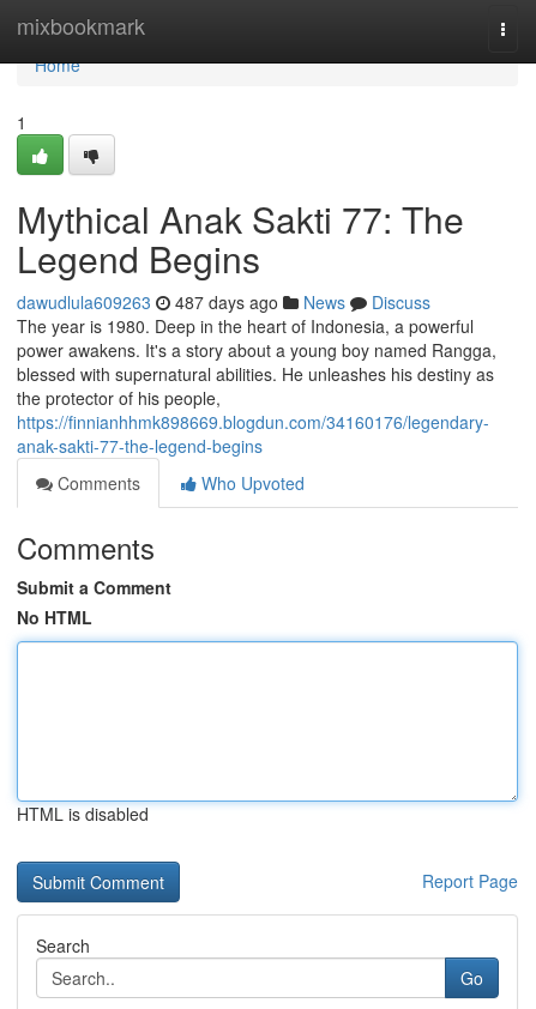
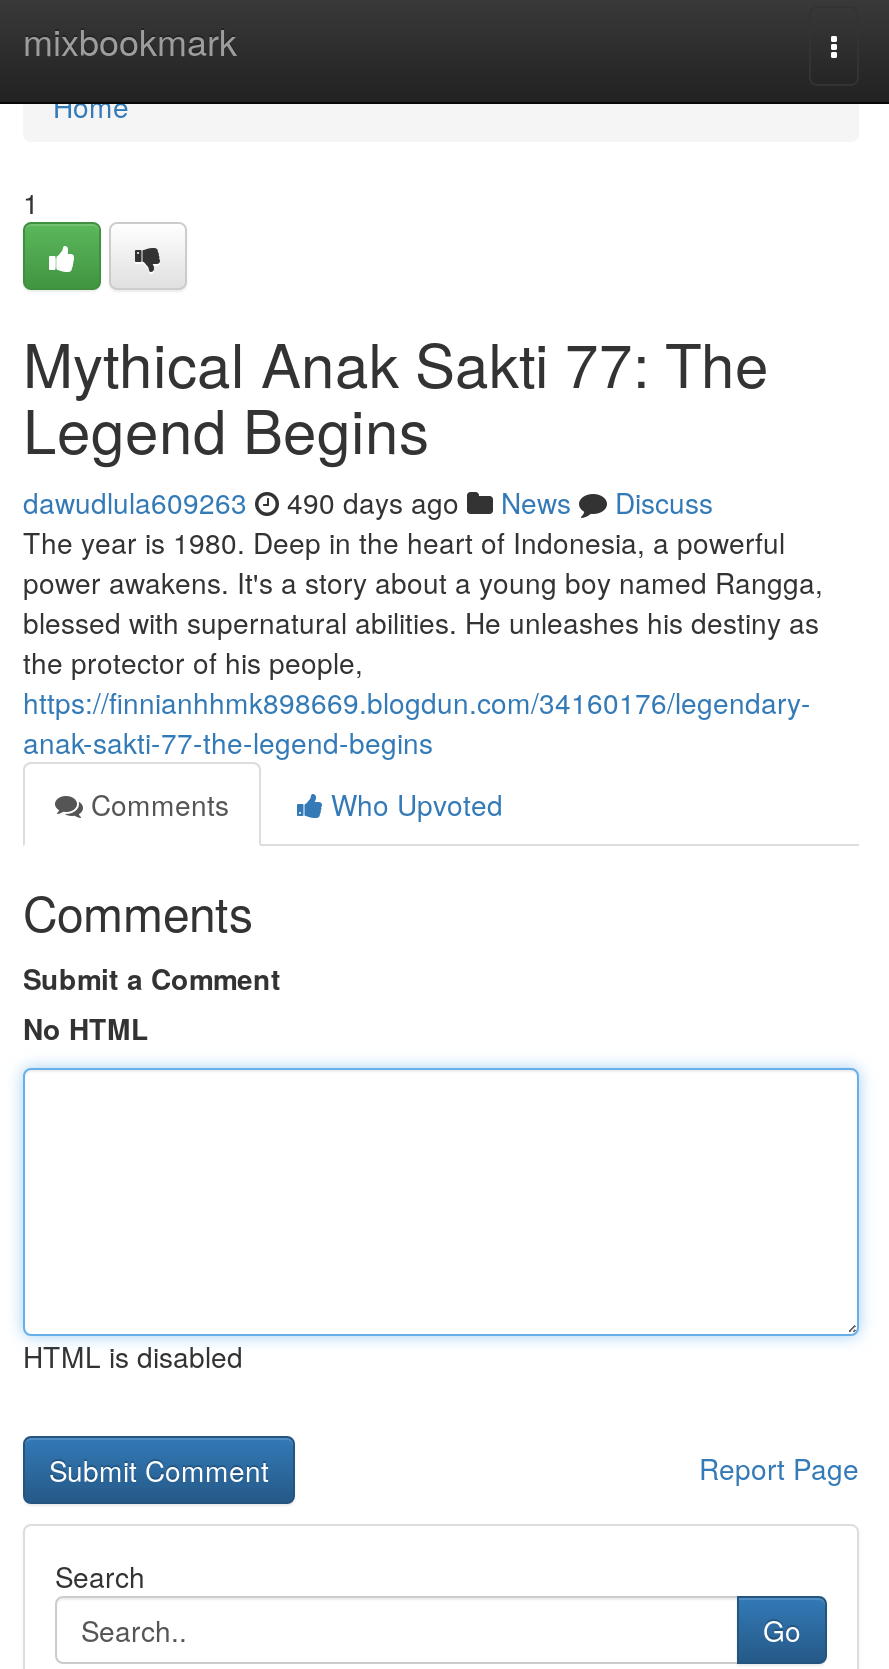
- dawudlula609263 487 days ago News Discuss
+ dawudlula609263 490 days ago News Discuss
